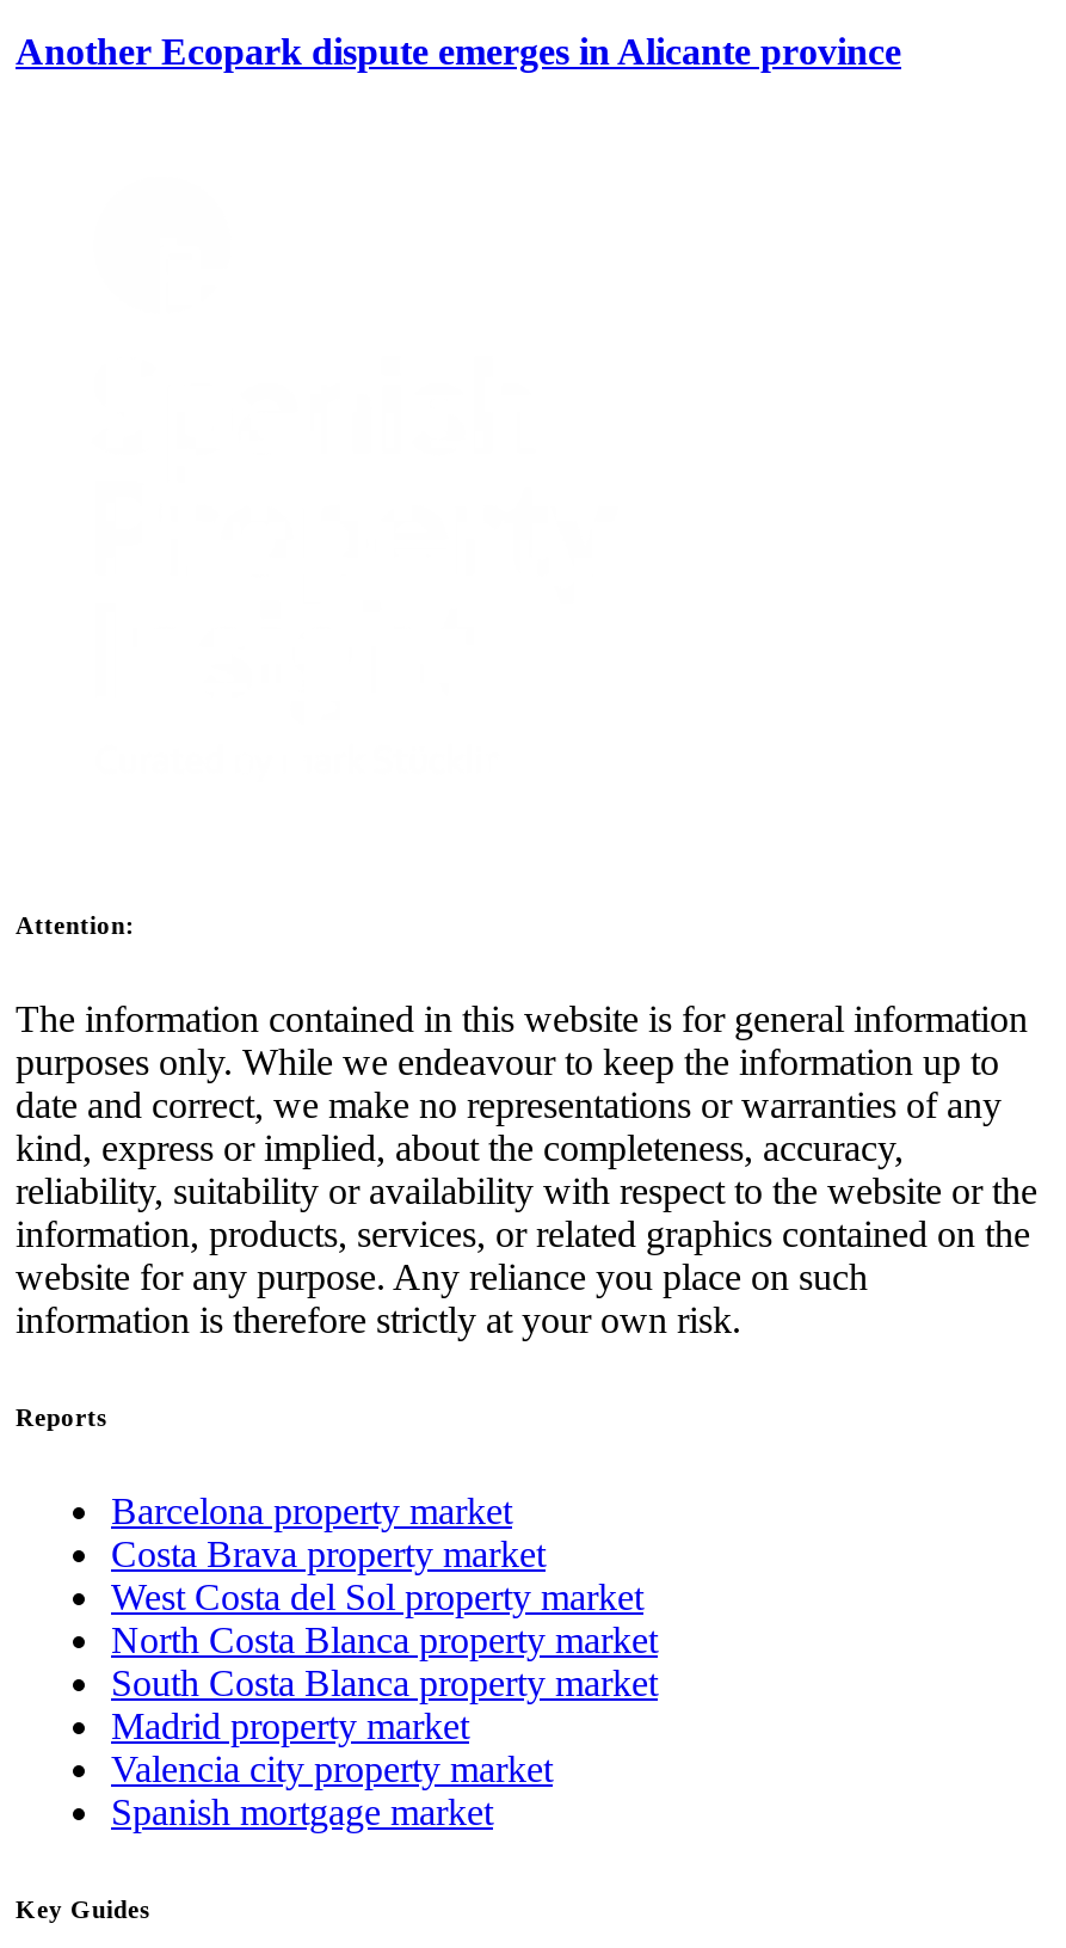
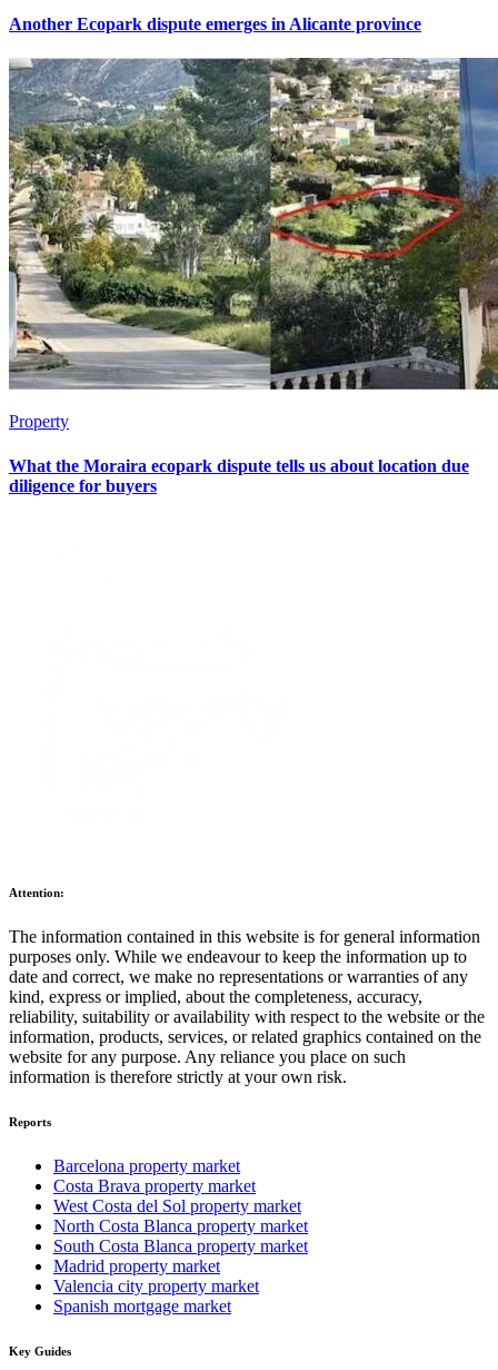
+ [image]
+ Property
+ What the Moraira ecopark dispute tells us about location due
+ diligence for buyers
